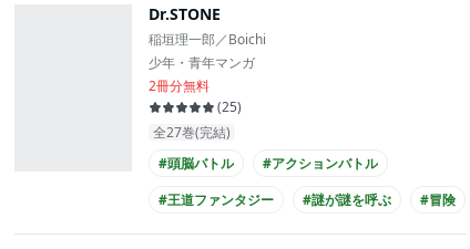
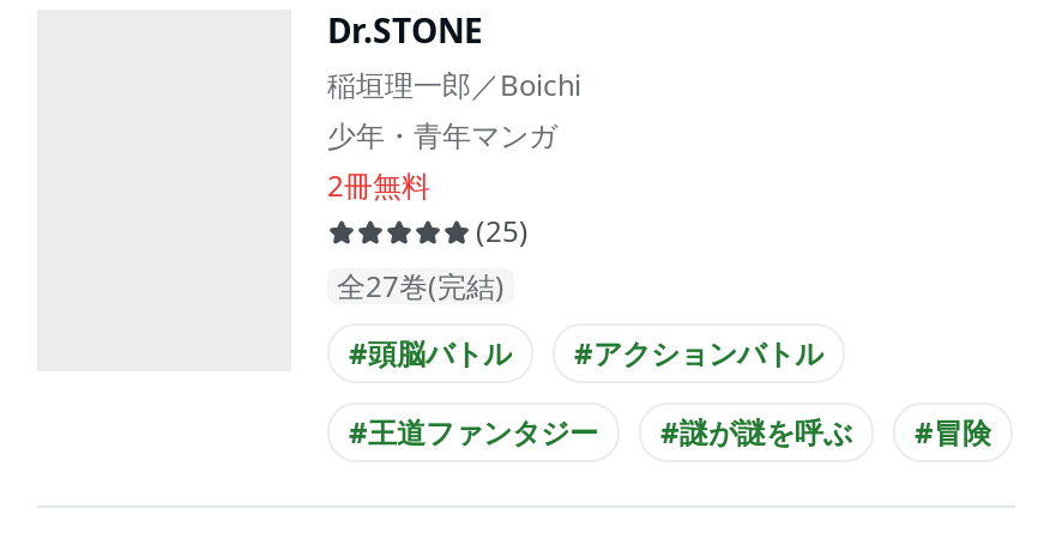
- 2冊分無料
+ 2冊無料
